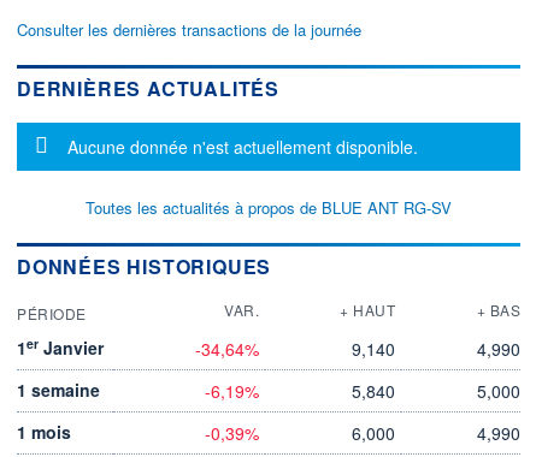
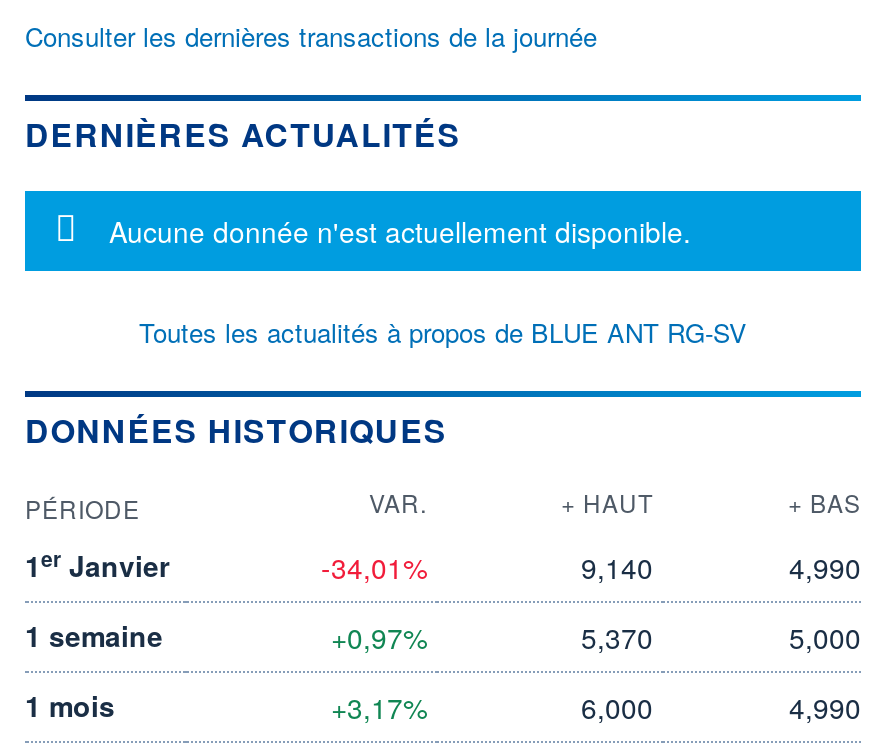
- -34,64%
+ -34,01%

- -6,19%
+ +0,97%

- 5,840
+ 5,370

- -0,39%
+ +3,17%
